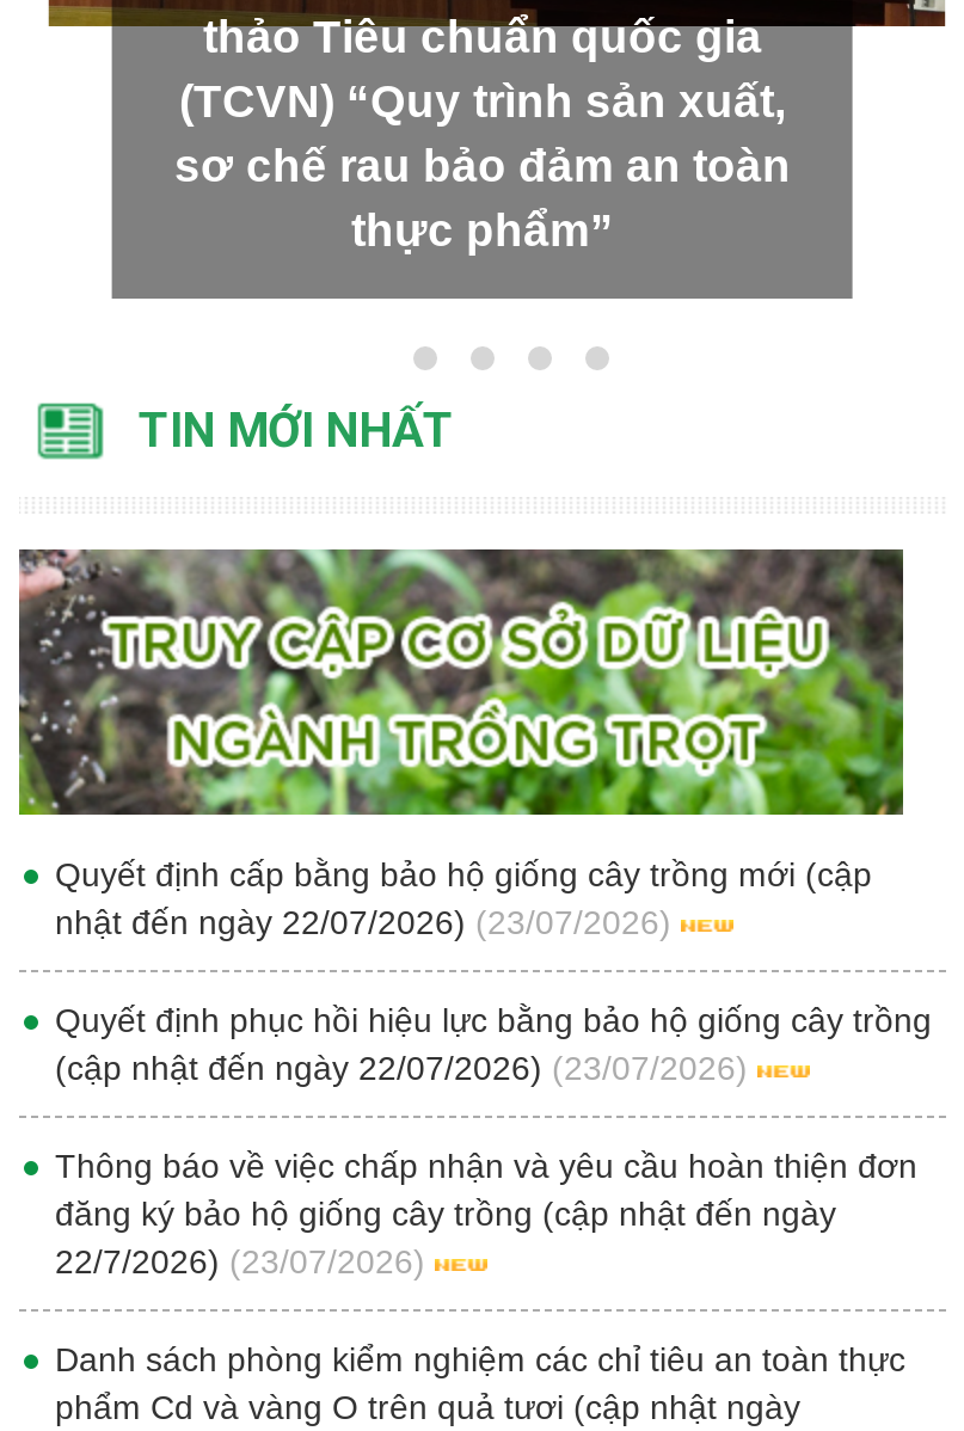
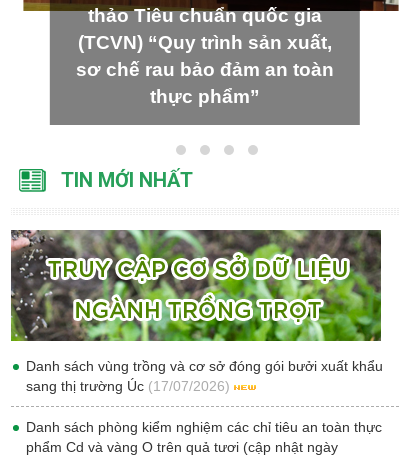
- Quyết định cấp bằng bảo hộ giống cây trồng mới (cập
- nhật đến ngày 22/07/2026) (23/07/2026)
- Quyết định phục hồi hiệu lực bằng bảo hộ giống cây trồng
- (cập nhật đến ngày 22/07/2026) (23/07/2026)
- Thông báo về việc chấp nhận và yêu cầu hoàn thiện đơn
- đăng ký bảo hộ giống cây trồng (cập nhật đến ngày
- 22/7/2026) (23/07/2026)
+ Danh sách vùng trồng và cơ sở đóng gói bưởi xuất khẩu
+ sang thị trường Úc (17/07/2026)
